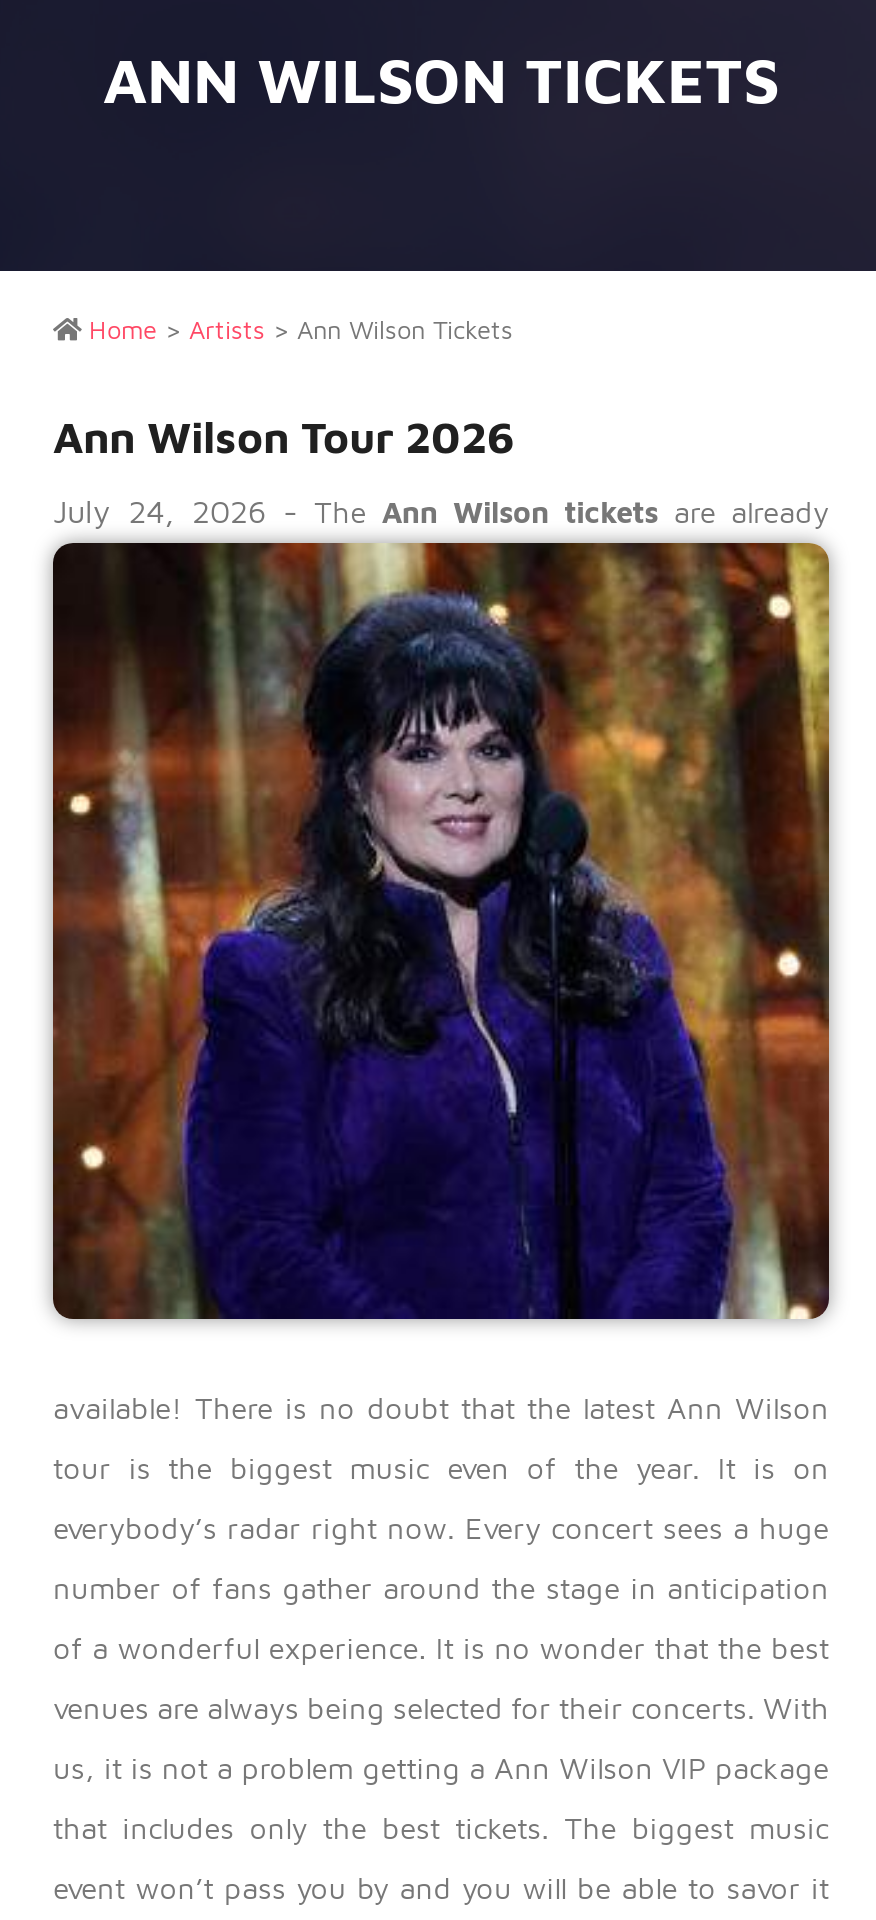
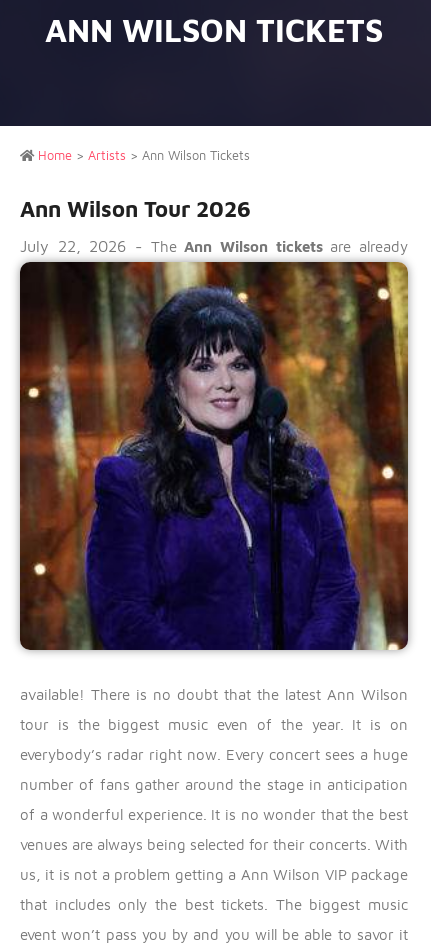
- July 24, 2026 - The Ann Wilson tickets are already
+ July 22, 2026 - The Ann Wilson tickets are already
